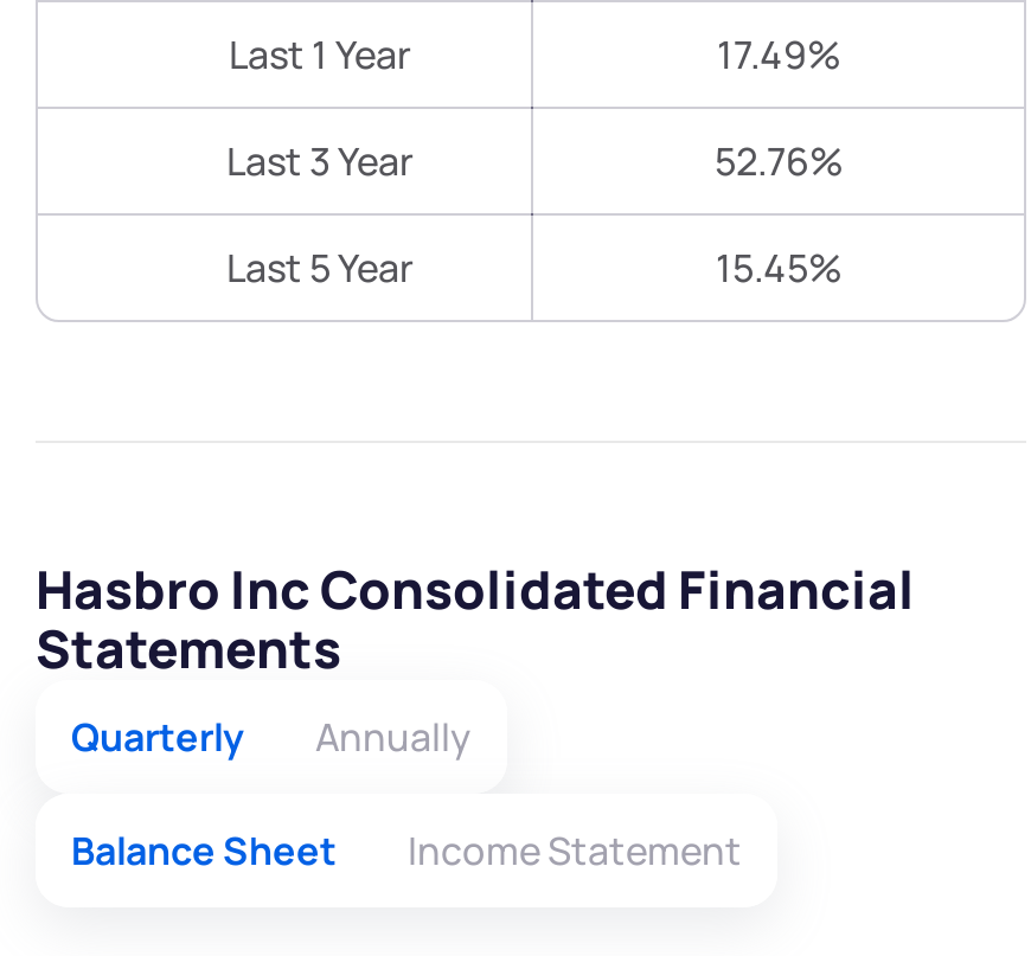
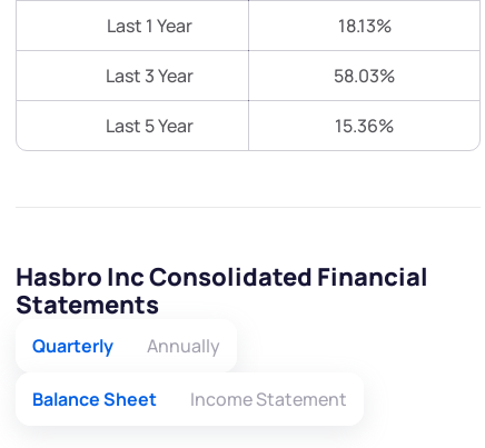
- 17.49%
+ 18.13%

- 52.76%
+ 58.03%

- 15.45%
+ 15.36%
